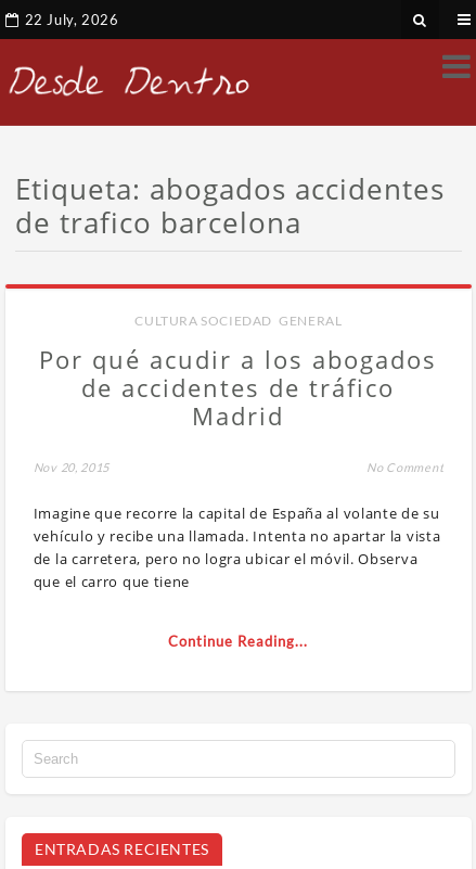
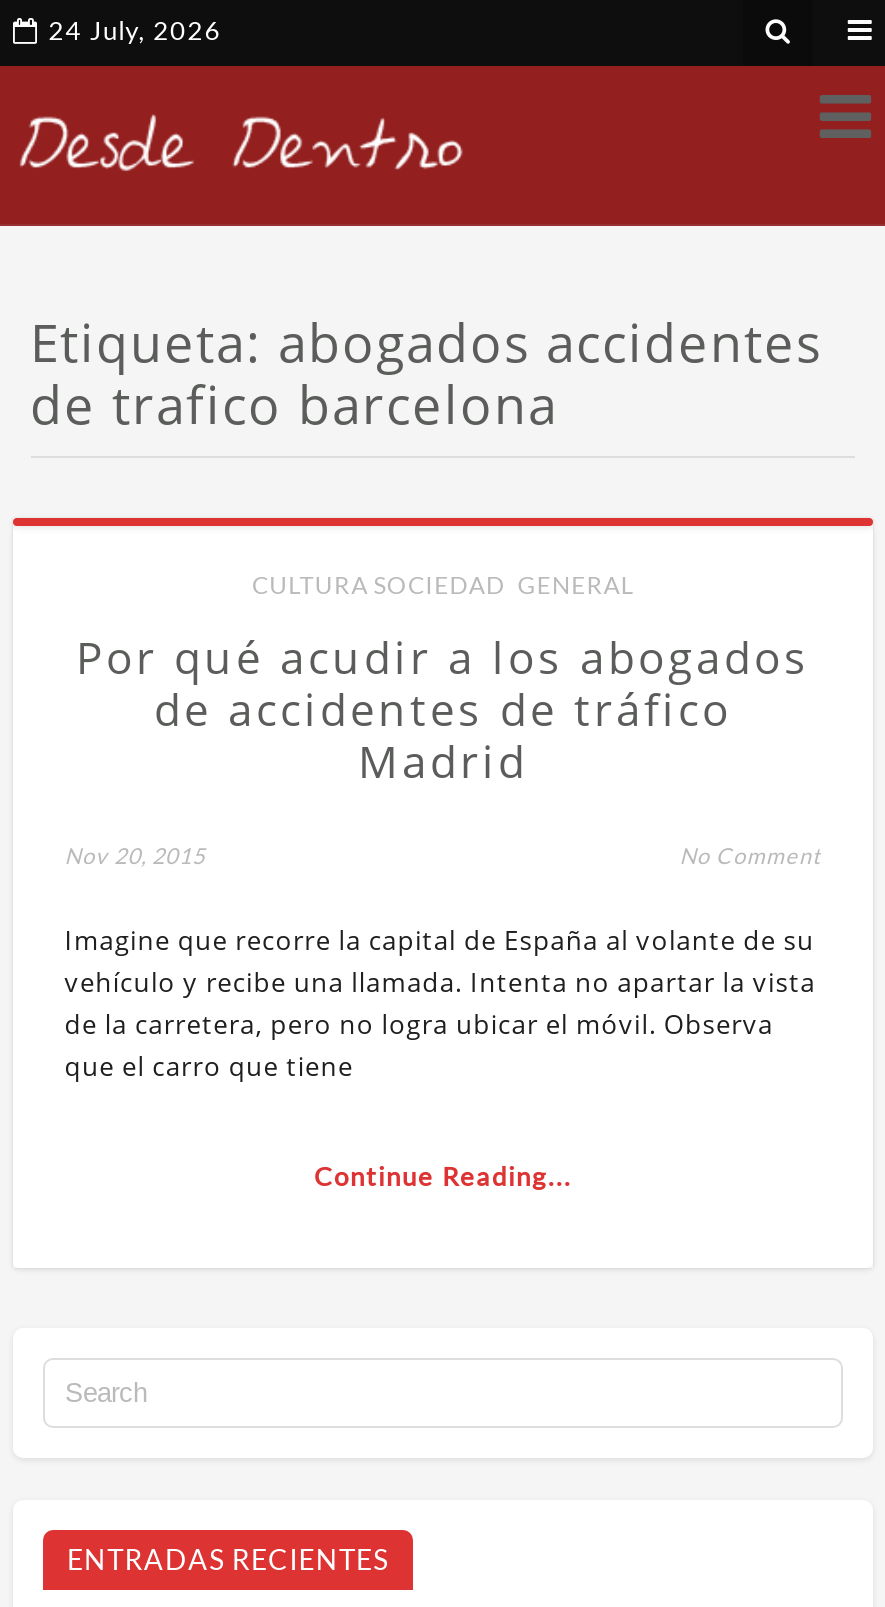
- 22 July, 2026
+ 24 July, 2026
